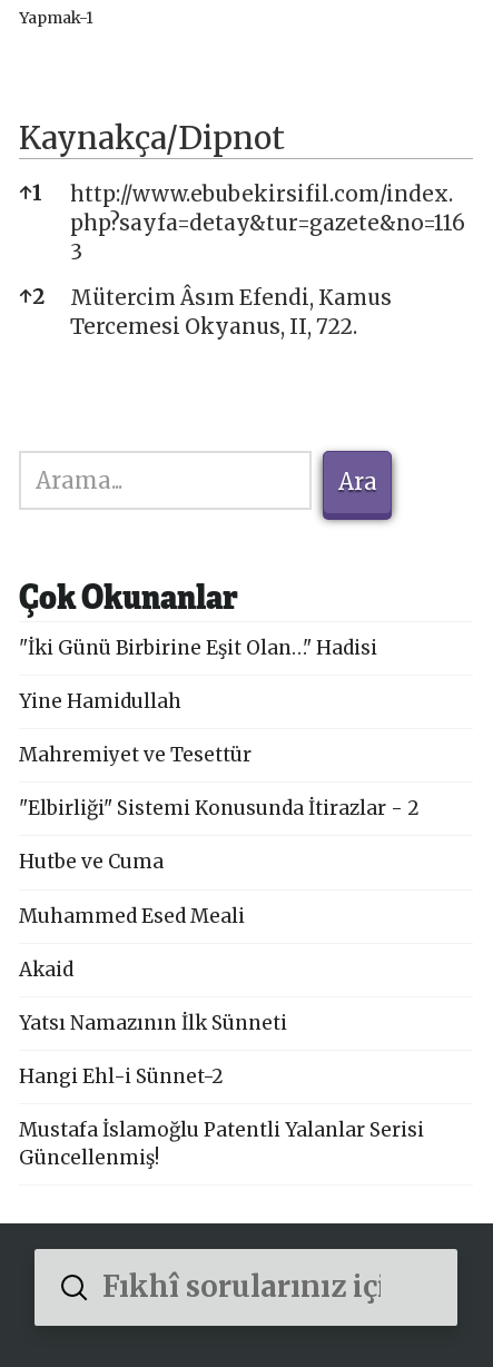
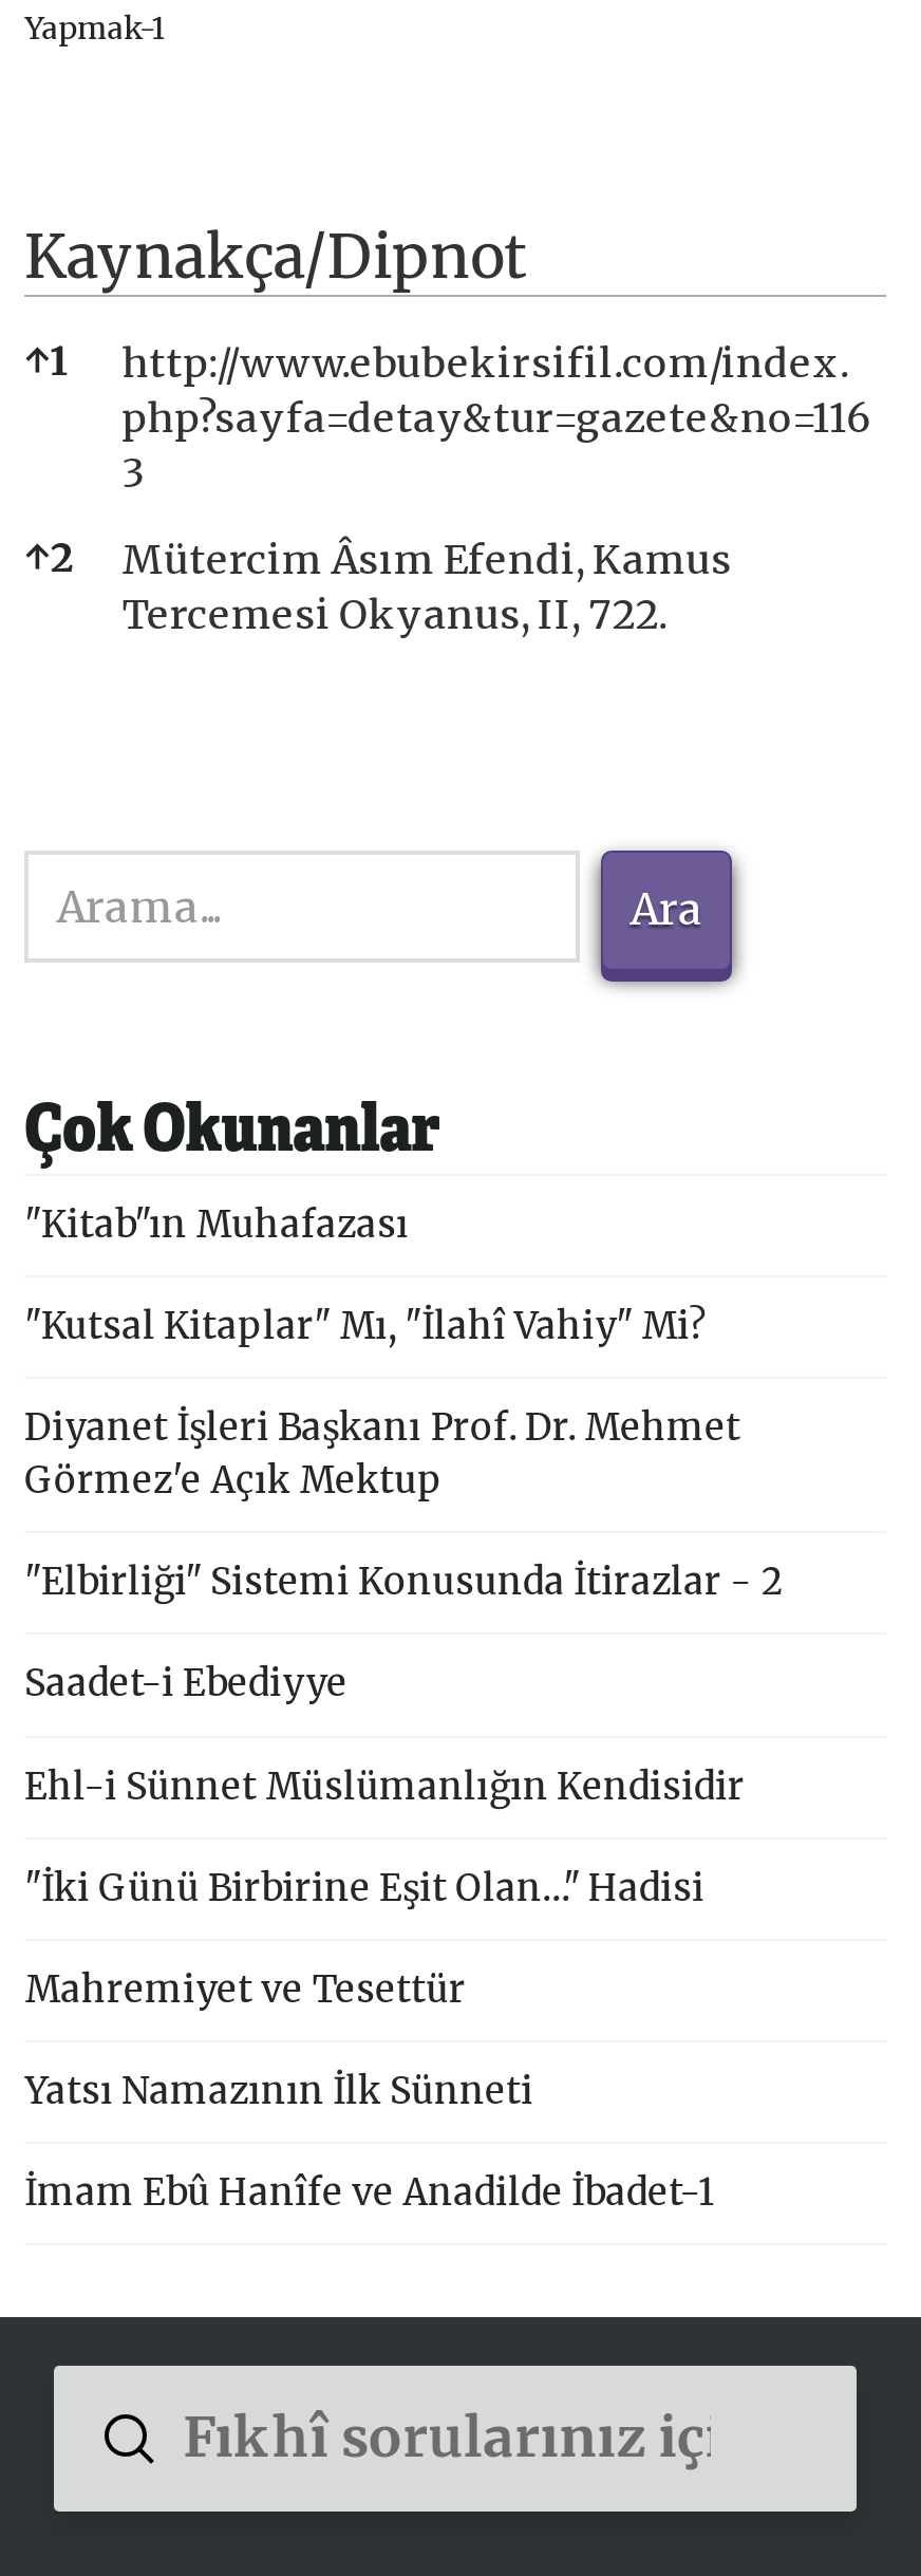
+ "Kitab"ın Muhafazası
+ "Kutsal Kitaplar" Mı, "İlahî Vahiy" Mi?
+ Diyanet İşleri Başkanı Prof. Dr. Mehmet
+ Görmez'e Açık Mektup
+ Saadet-i Ebediyye
+ Ehl-i Sünnet Müslümanlığın Kendisidir

moved down: "İki Günü Birbirine Eşit Olan…" Hadisi

- Yine Hamidullah

moved down: Mahremiyet ve Tesettür

moved up: "Elbirliği" Sistemi Konusunda İtirazlar - 2

- Hutbe ve Cuma
- Muhammed Esed Meali
- Akaid

moved down: Yatsı Namazının İlk Sünneti

- Hangi Ehl-i Sünnet-2
- Mustafa İslamoğlu Patentli Yalanlar Serisi
- Güncellenmiş!
+ İmam Ebû Hanîfe ve Anadilde İbadet-1
